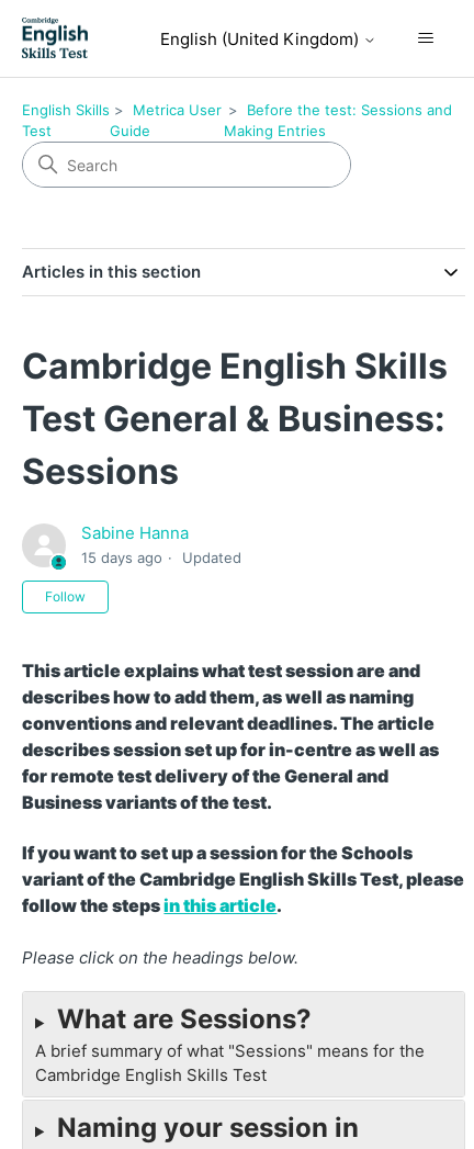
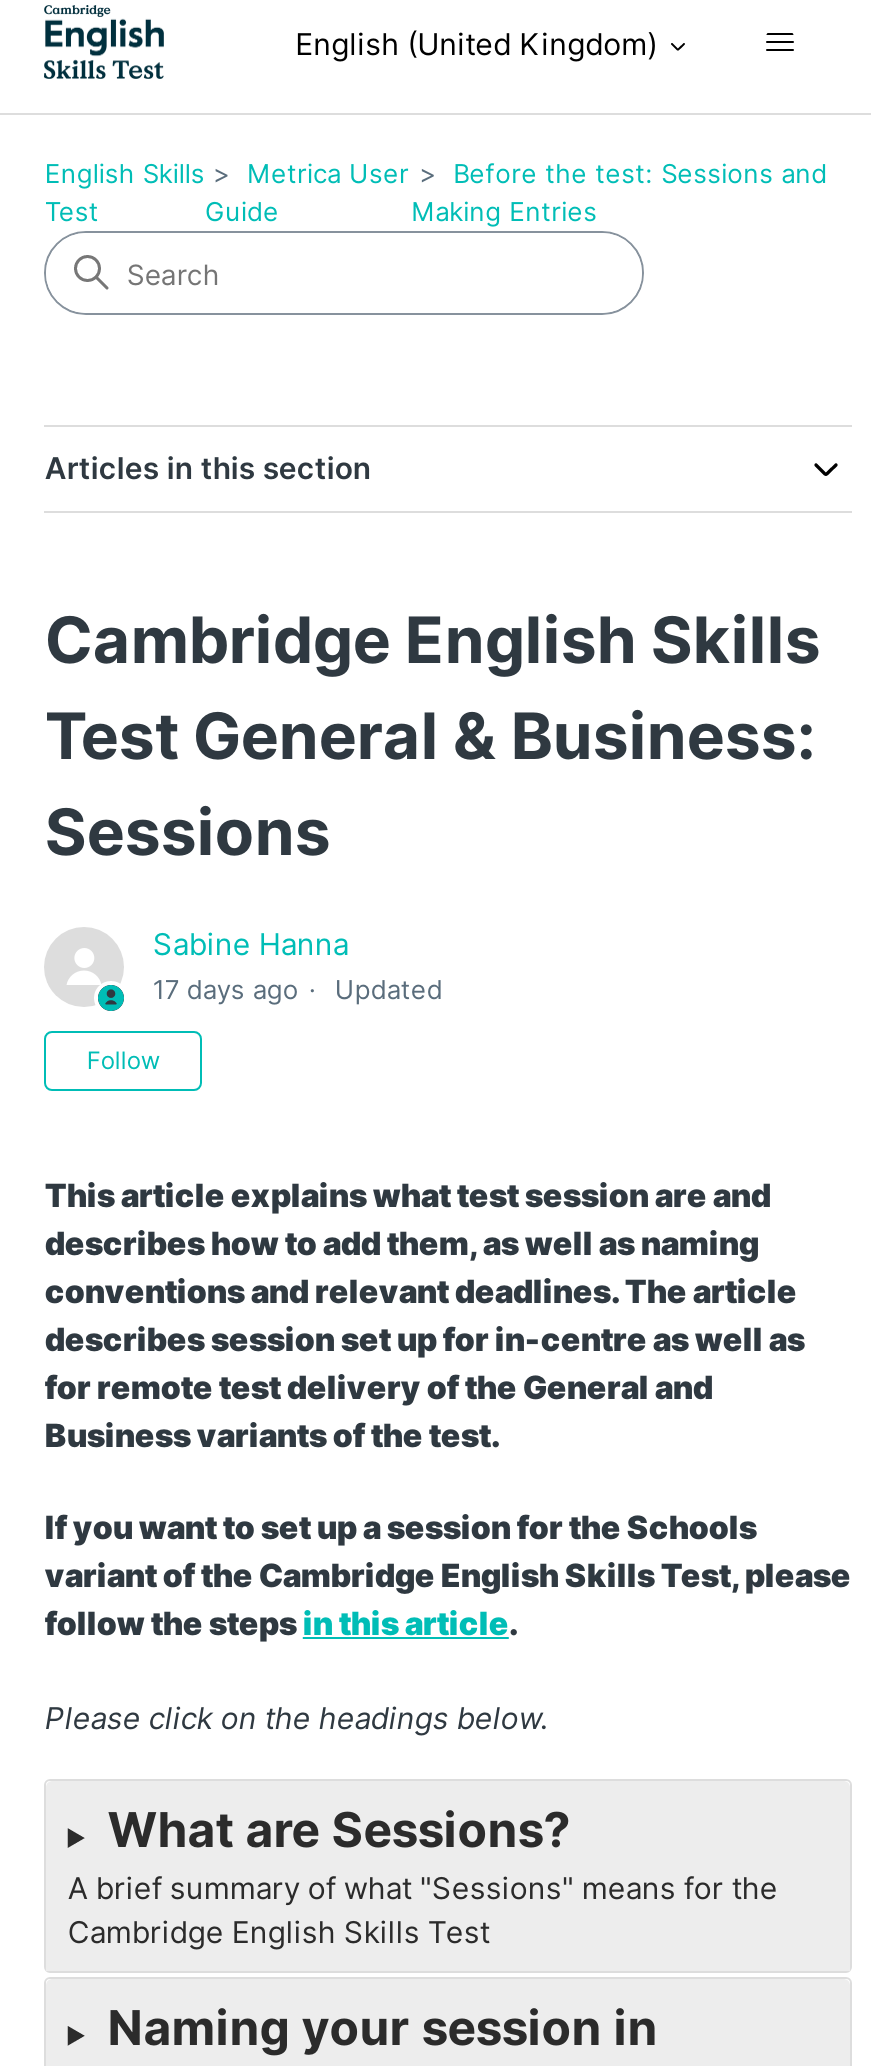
- 15 days ago Updated
+ 17 days ago Updated
